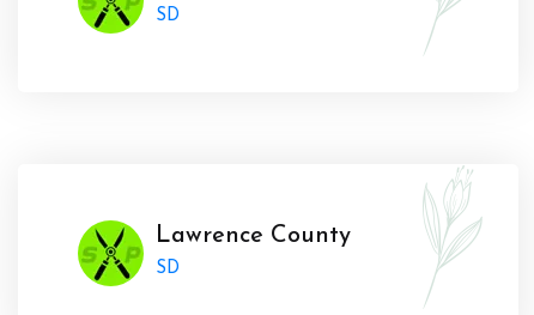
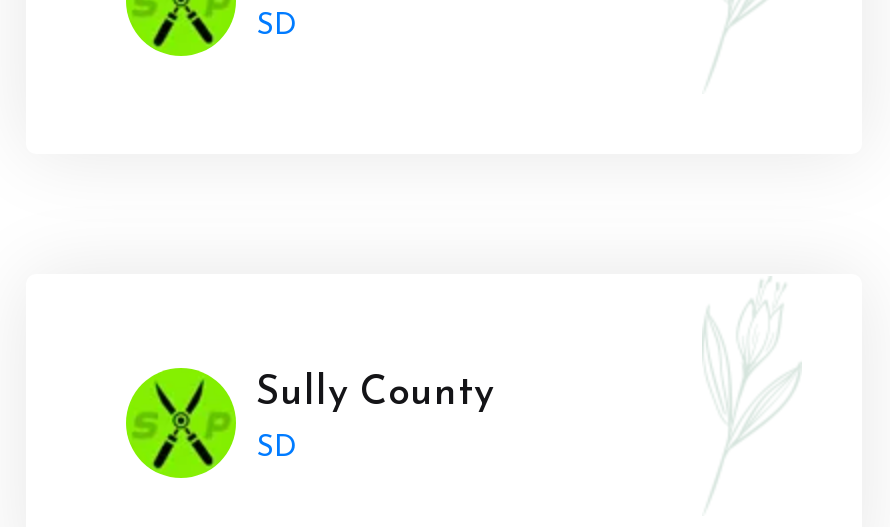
- Lawrence County
+ Sully County
